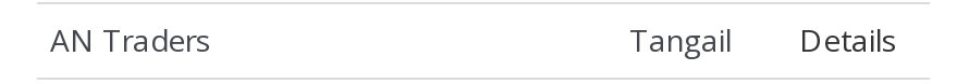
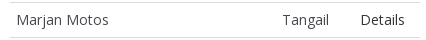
- AN Traders
+ Marjan Motos
